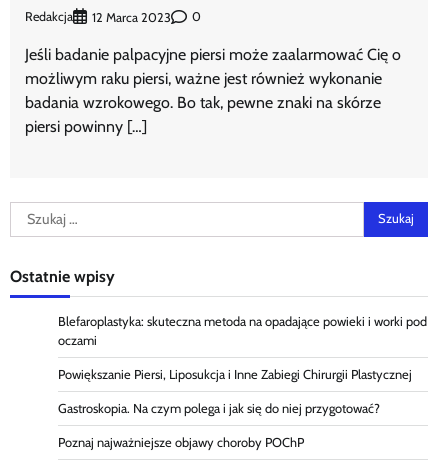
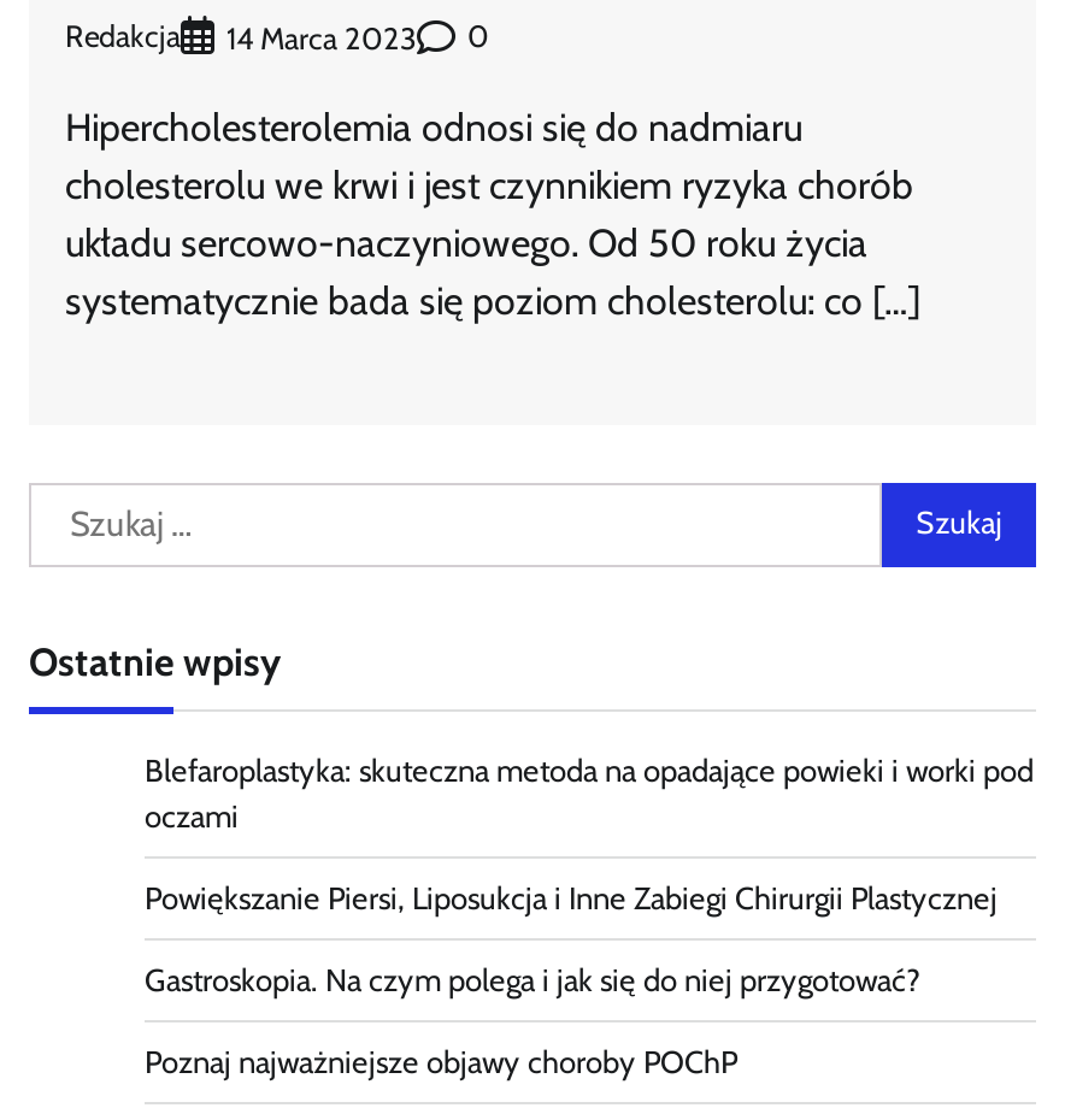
- 12 Marca 2023
+ 14 Marca 2023

- Jeśli badanie palpacyjne piersi może zaalarmować Cię o
- możliwym raku piersi, ważne jest również wykonanie
- badania wzrokowego. Bo tak, pewne znaki na skórze
- piersi powinny […]
+ Hipercholesterolemia odnosi się do nadmiaru
+ cholesterolu we krwi i jest czynnikiem ryzyka chorób
+ układu sercowo-naczyniowego. Od 50 roku życia
+ systematycznie bada się poziom cholesterolu: co […]
